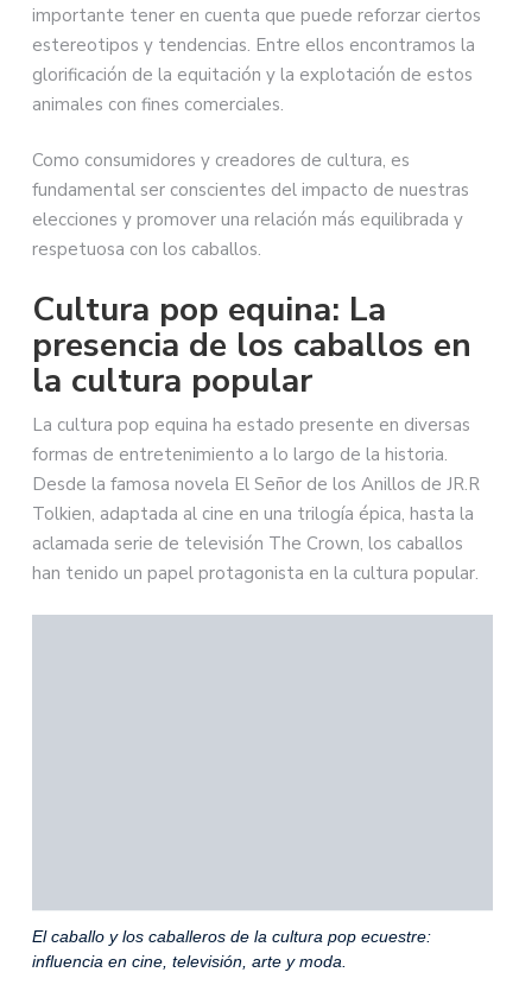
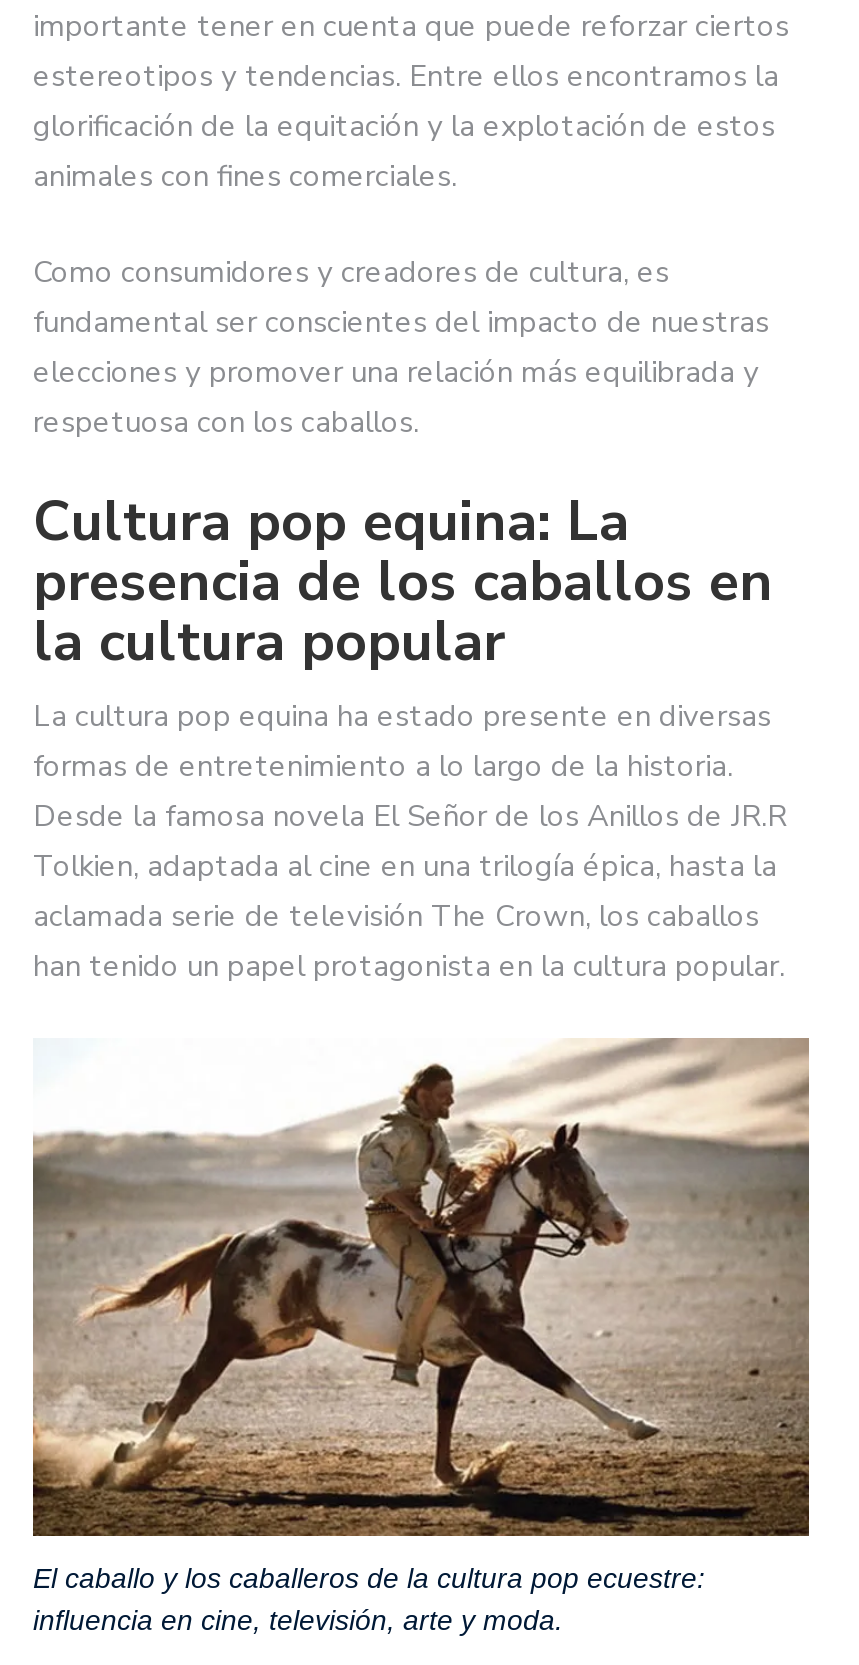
+ [image]
